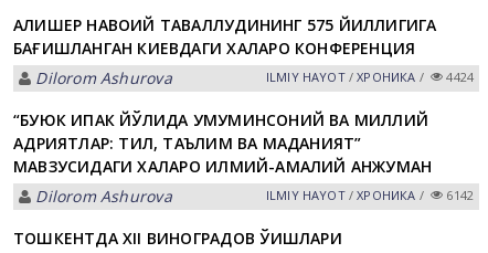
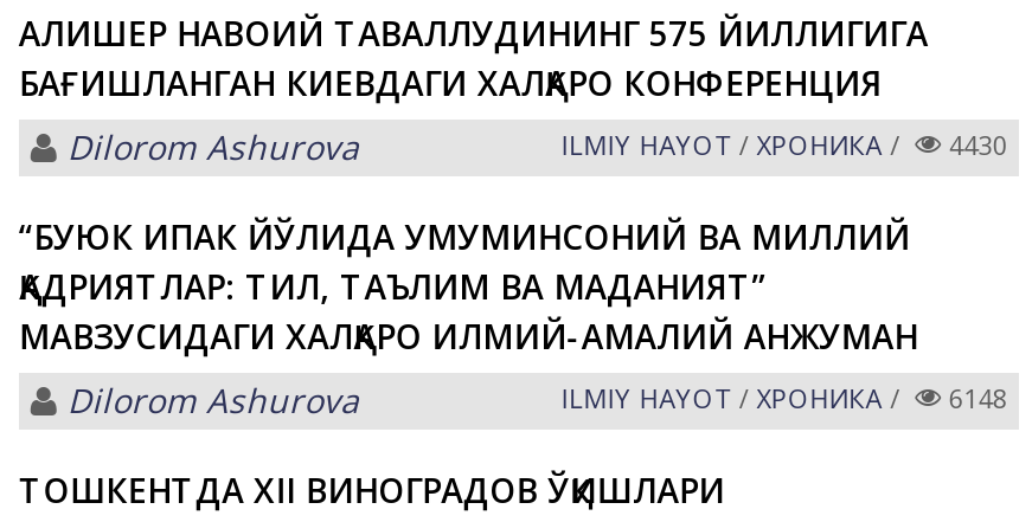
- ILMIY HАYOT / ХРОНИКА / 4424
+ ILMIY HАYOT / ХРОНИКА / 4430

- ILMIY HАYOT / ХРОНИКА / 6142
+ ILMIY HАYOT / ХРОНИКА / 6148
